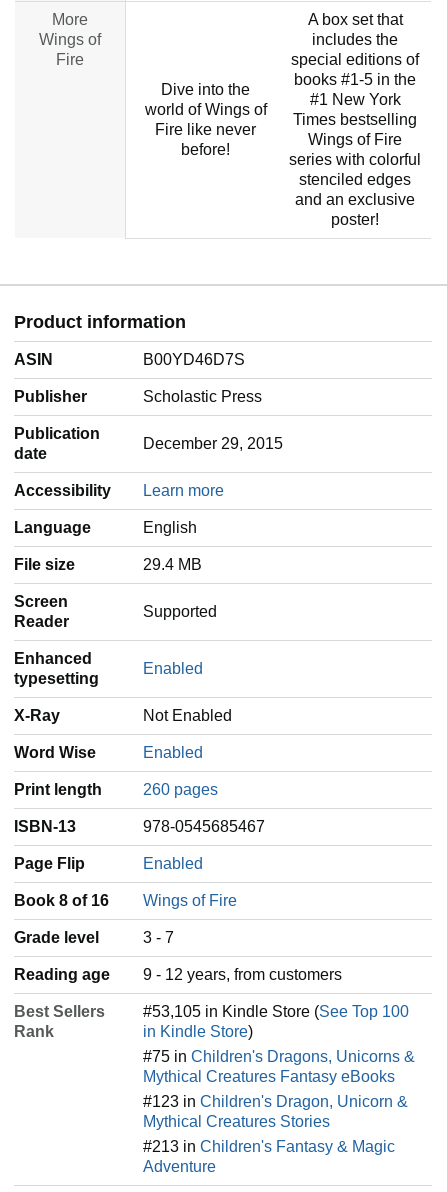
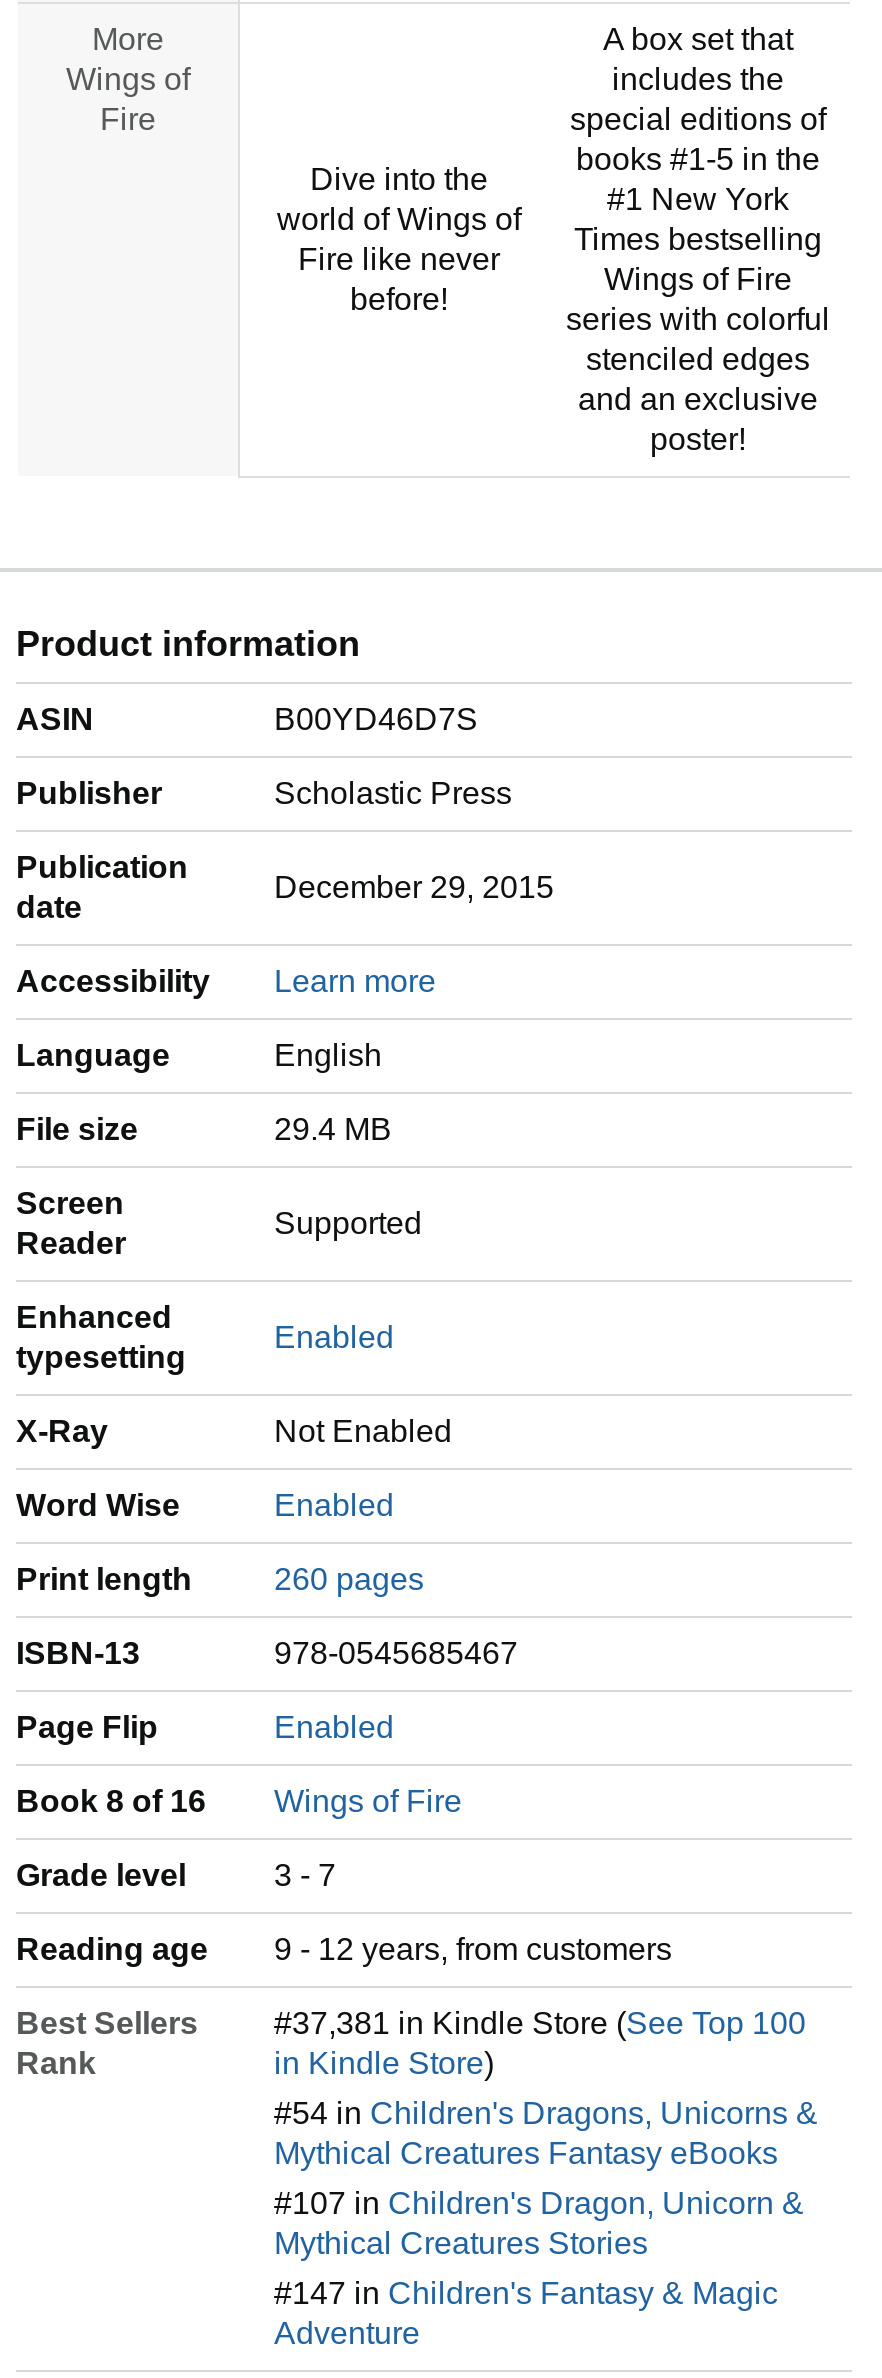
- #53,105 in Kindle Store (See Top 100
+ #37,381 in Kindle Store (See Top 100

- #75 in Children's Dragons, Unicorns &
+ #54 in Children's Dragons, Unicorns &

- #123 in Children's Dragon, Unicorn &
+ #107 in Children's Dragon, Unicorn &

- #213 in Children's Fantasy & Magic
+ #147 in Children's Fantasy & Magic
